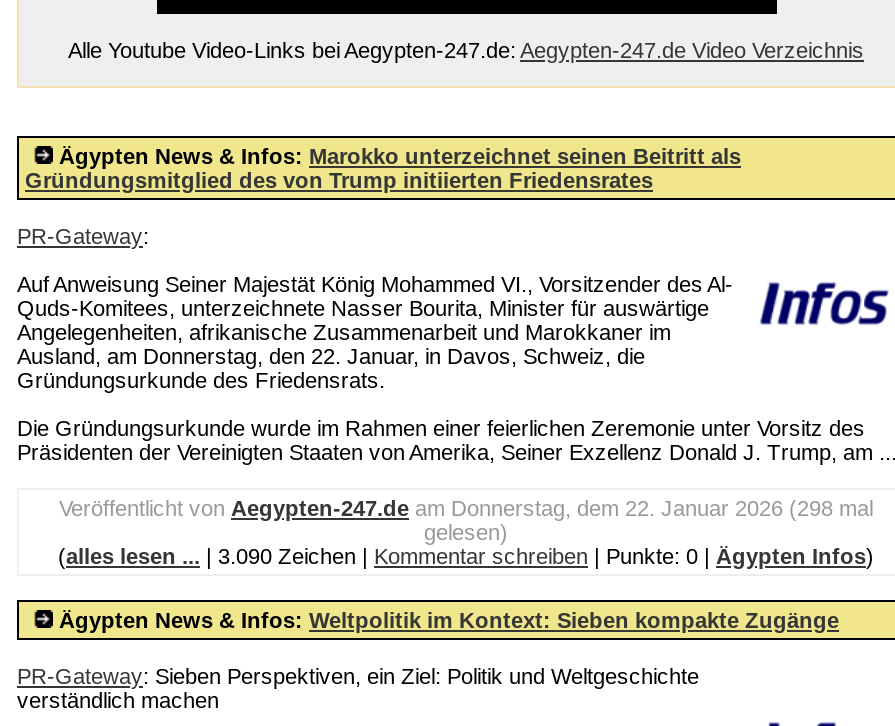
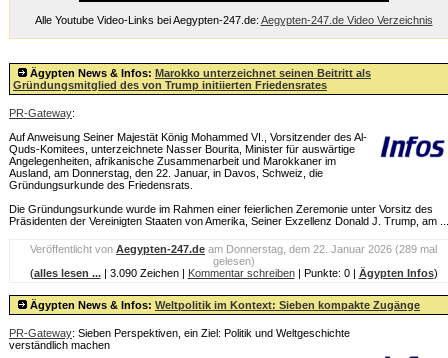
- Veröffentlicht von Aegypten-247.de am Donnerstag, dem 22. Januar 2026 (298 mal
+ Veröffentlicht von Aegypten-247.de am Donnerstag, dem 22. Januar 2026 (289 mal
